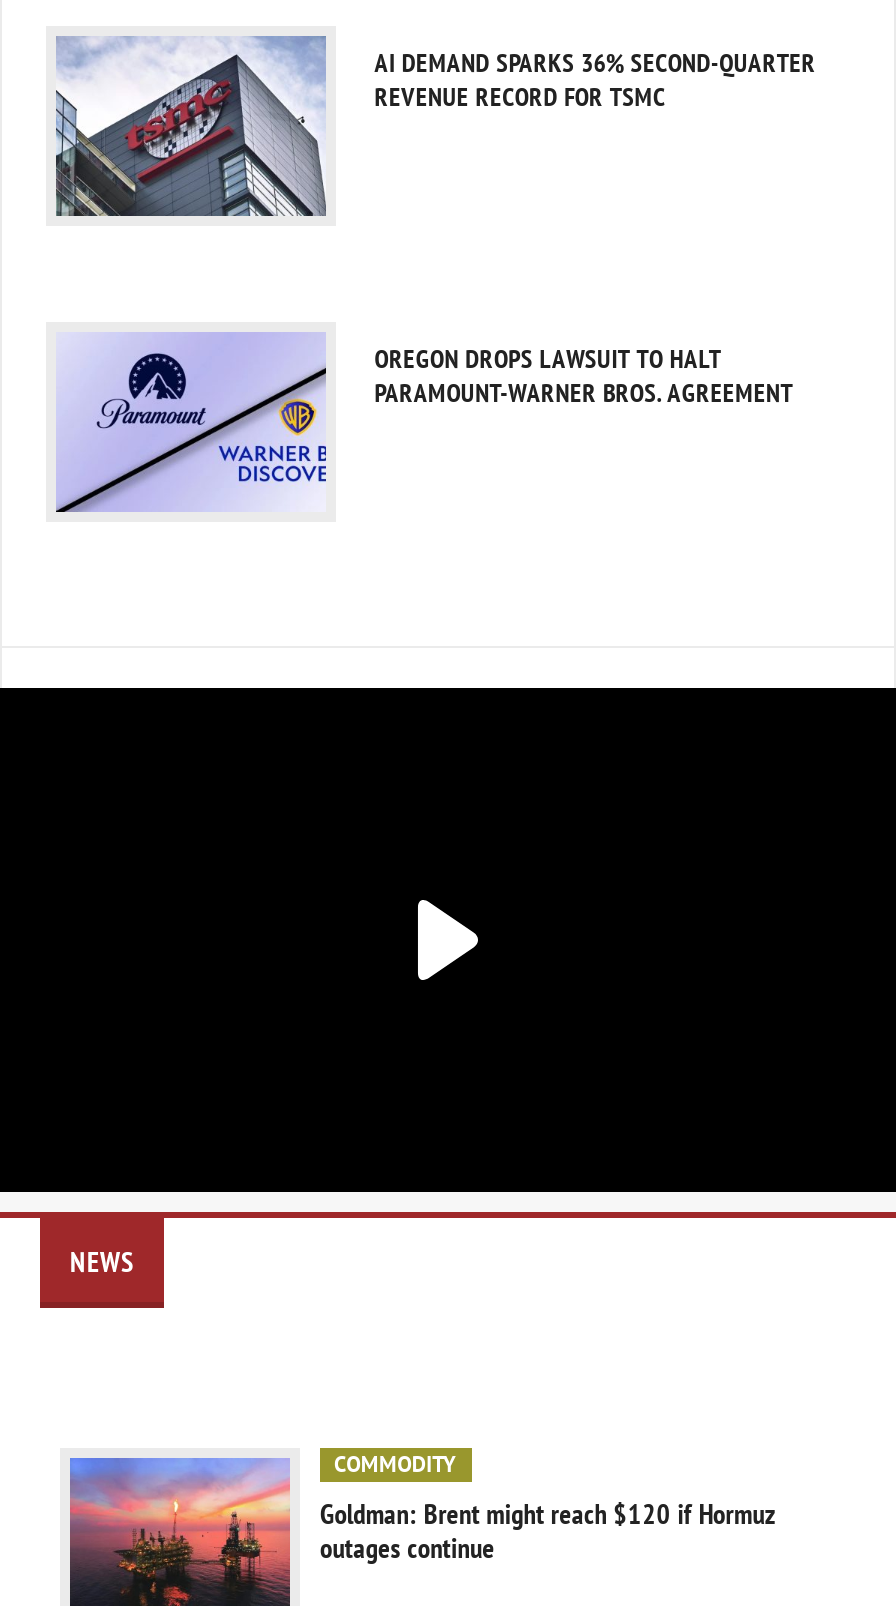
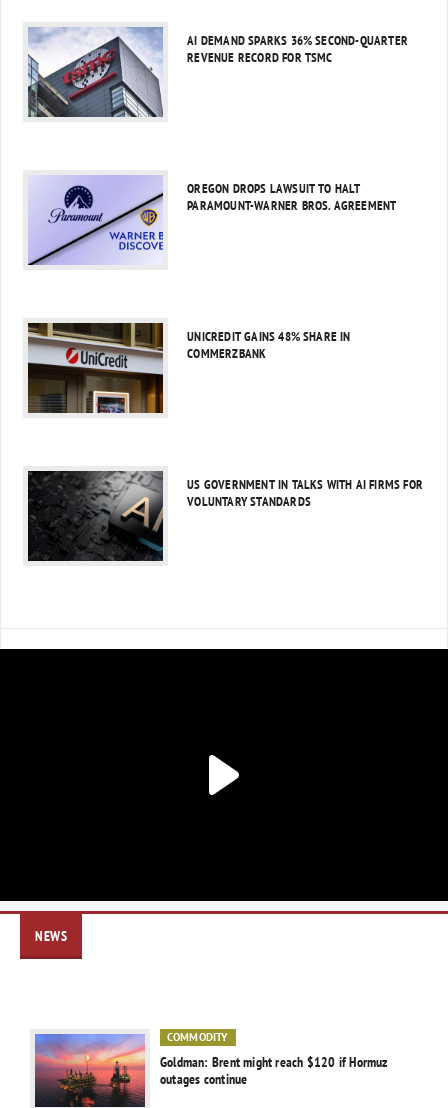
+ [image]
+ UNICREDIT GAINS 48% SHARE IN
+ COMMERZBANK

+ [image]
+ US GOVERNMENT IN TALKS WITH AI FIRMS FOR
+ VOLUNTARY STANDARDS
